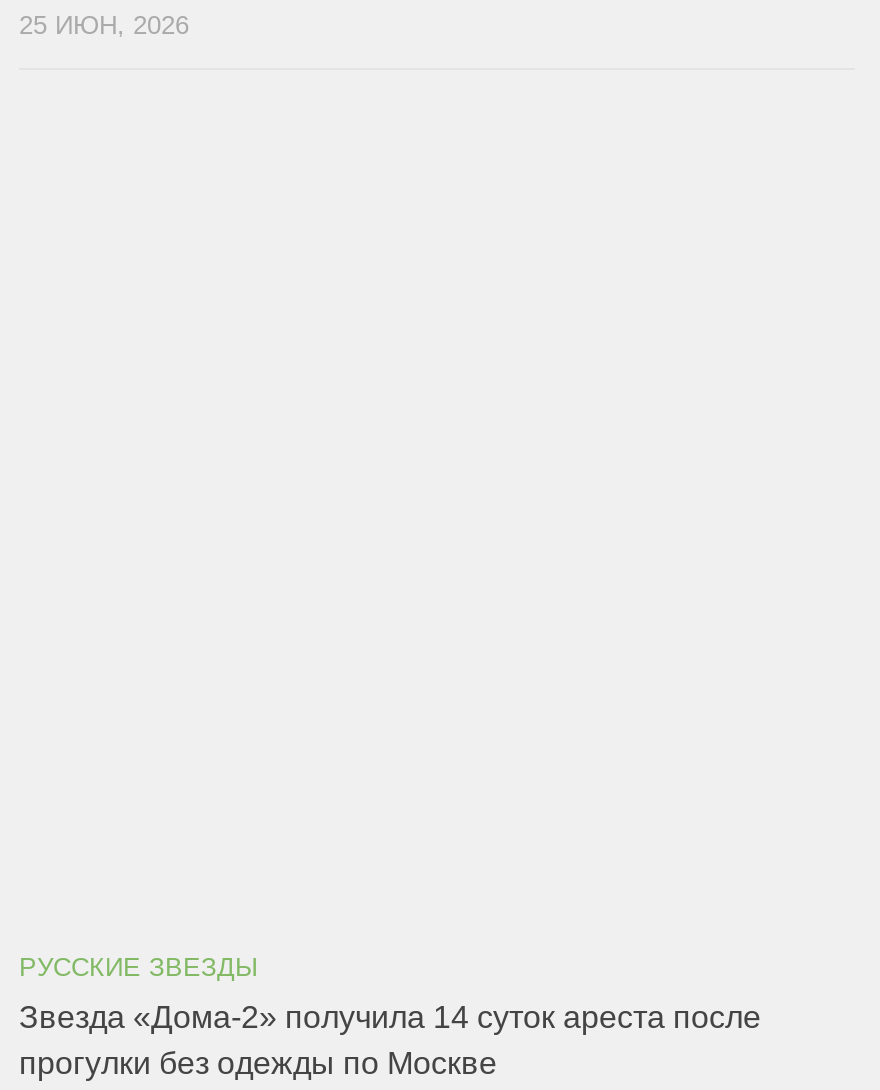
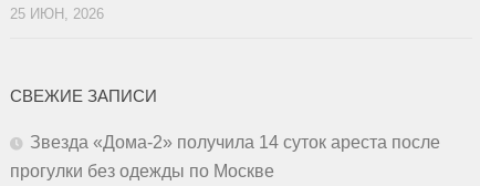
- РУССКИЕ ЗВЕЗДЫ
+ СВЕЖИЕ ЗАПИСИ
